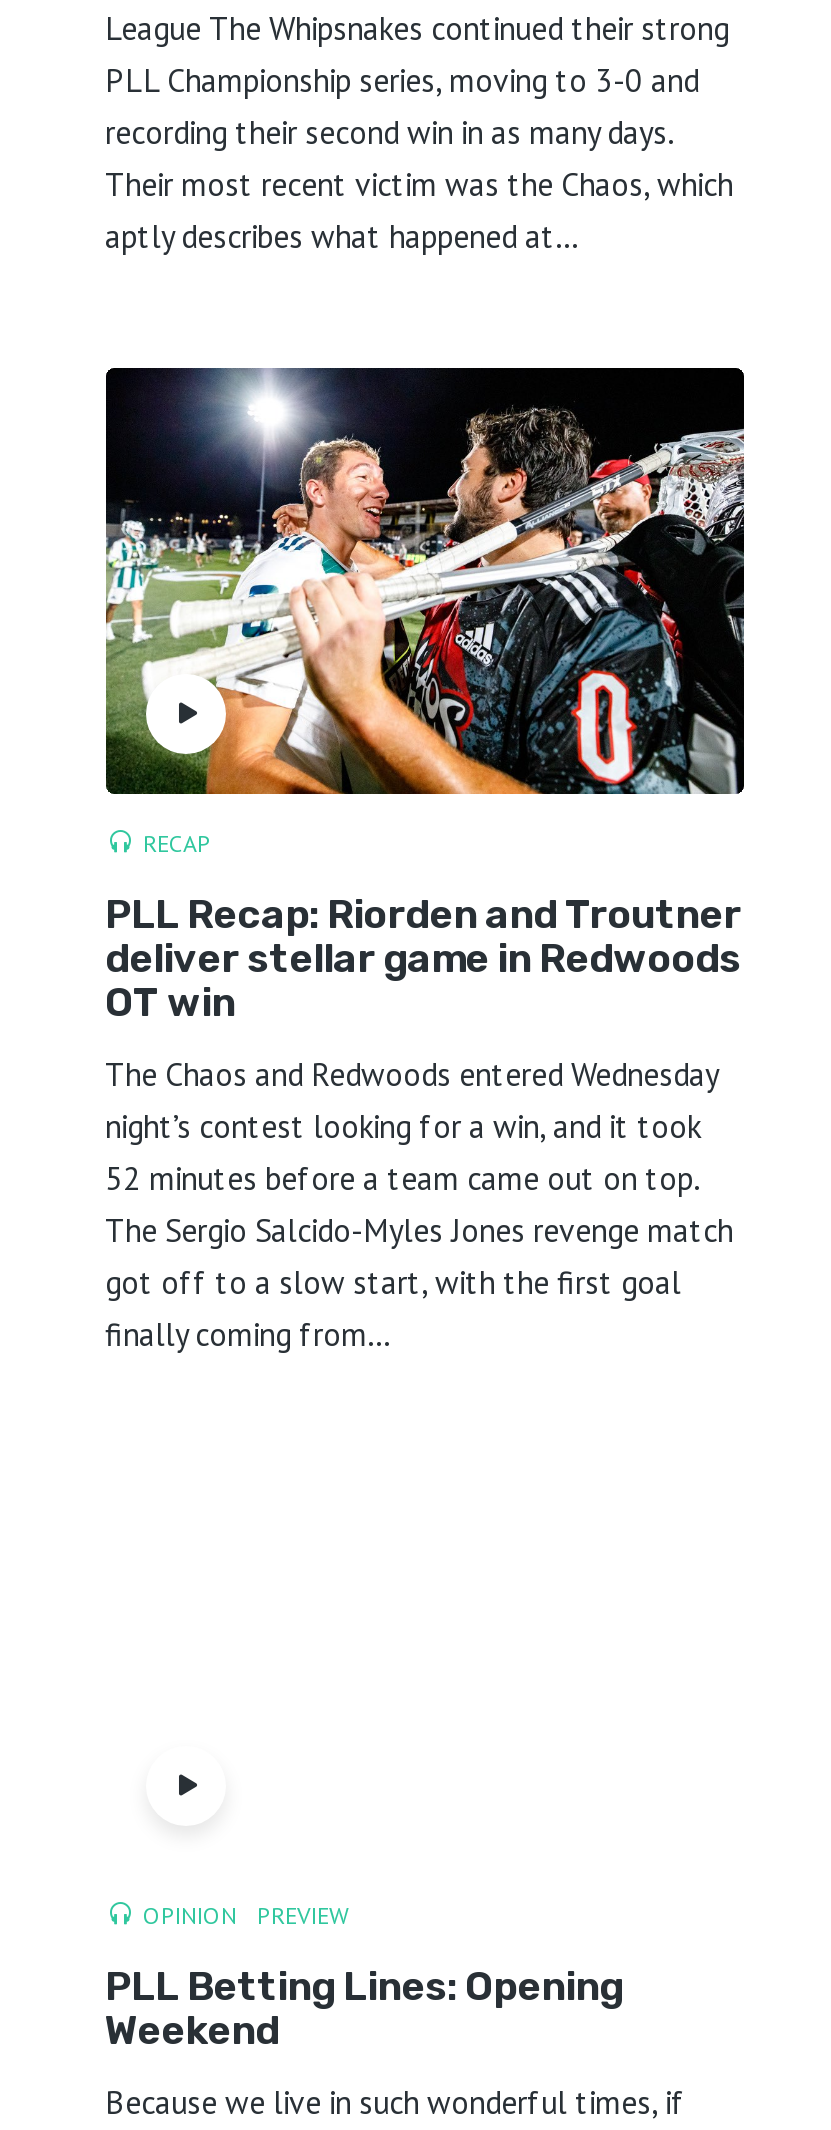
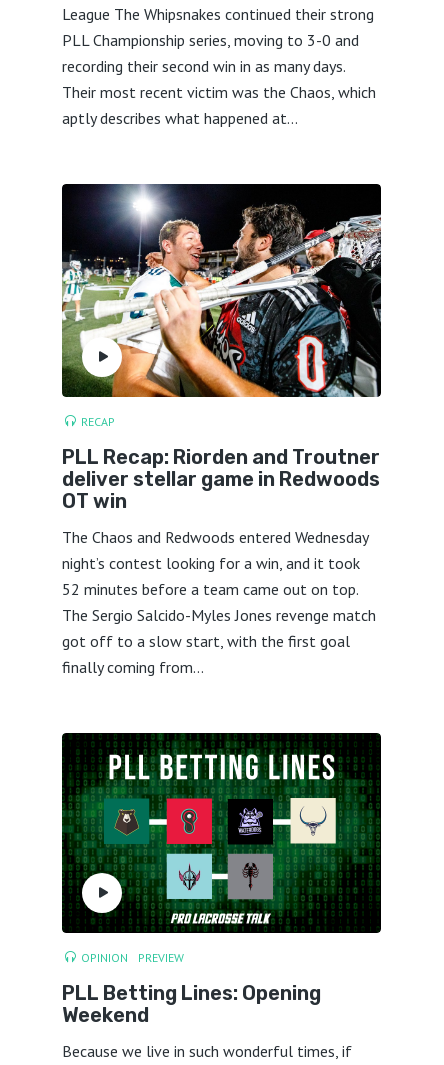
+ [image]
